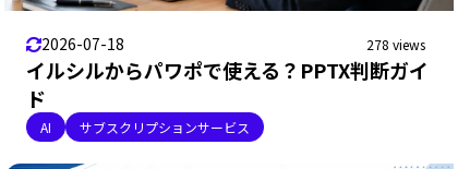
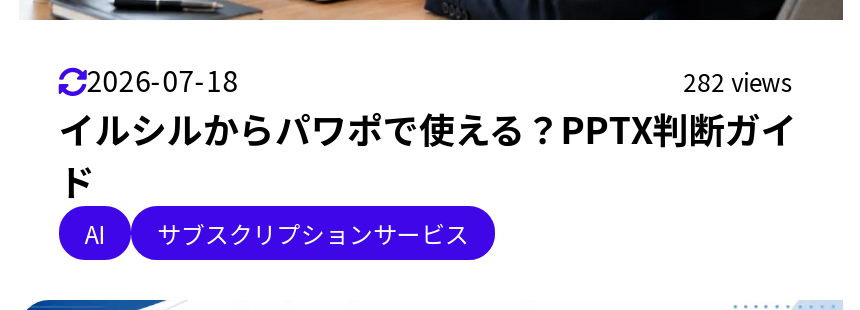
- 278 views
+ 282 views
